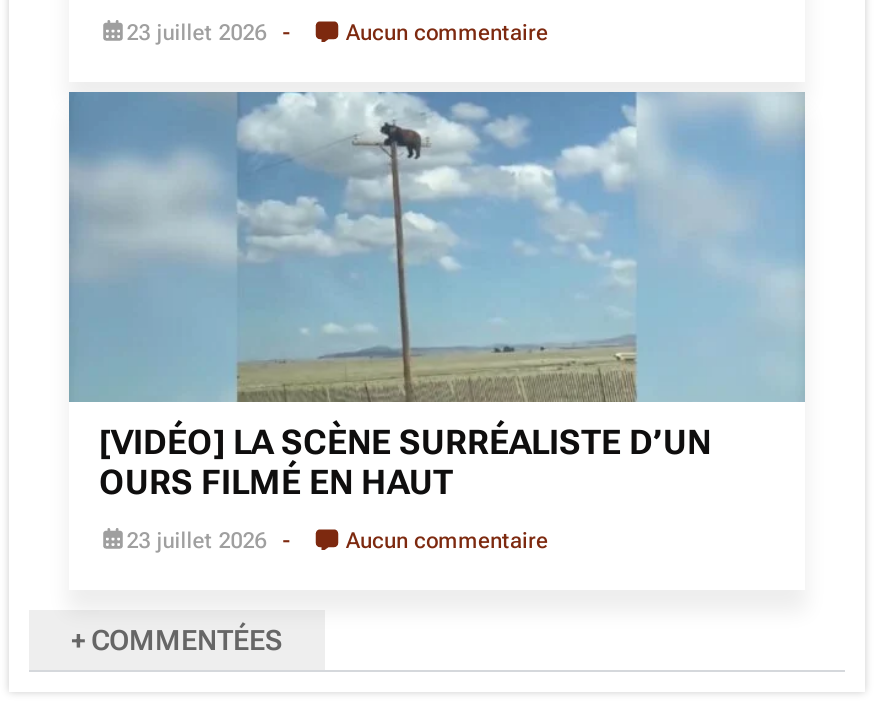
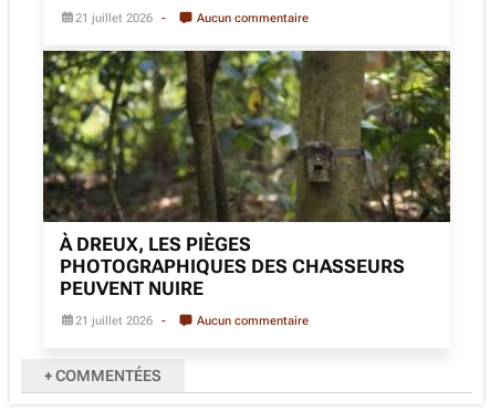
- 23 juillet 2026
+ 21 juillet 2026

- [image]
- [VIDÉO] LA SCÈNE SURRÉALISTE D’UN
- OURS FILMÉ EN HAUT
+ [image]
+ À DREUX, LES PIÈGES
+ PHOTOGRAPHIQUES DES CHASSEURS
+ PEUVENT NUIRE

- 23 juillet 2026
+ 21 juillet 2026
